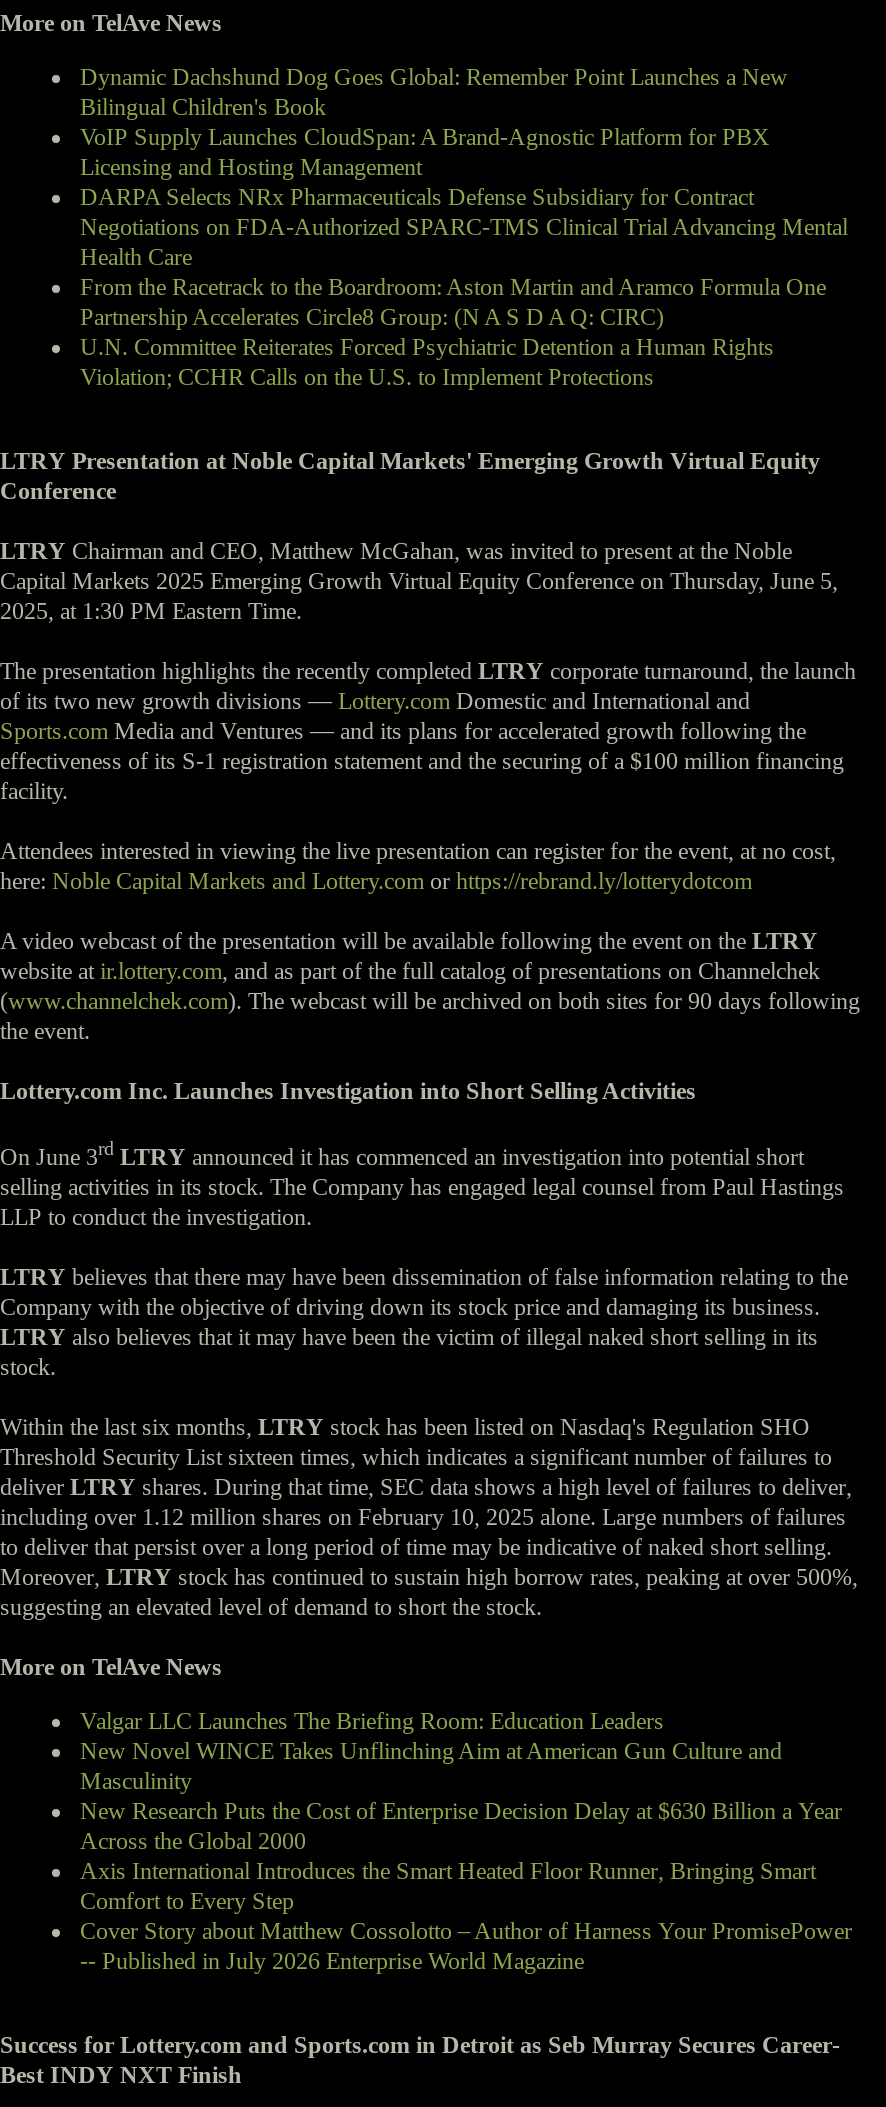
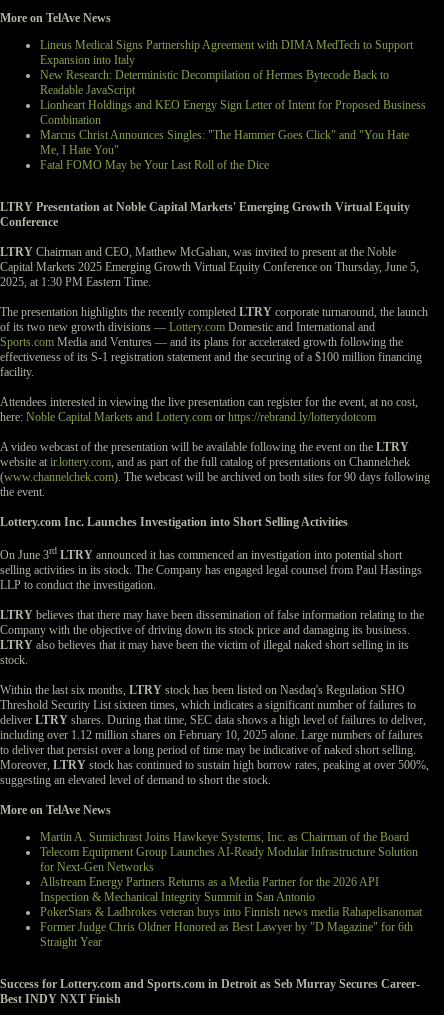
- Dynamic Dachshund Dog Goes Global: Remember Point Launches a New
- Bilingual Children's Book
- VoIP Supply Launches CloudSpan: A Brand-Agnostic Platform for PBX
- Licensing and Hosting Management
- DARPA Selects NRx Pharmaceuticals Defense Subsidiary for Contract
- Negotiations on FDA-Authorized SPARC-TMS Clinical Trial Advancing Mental
- Health Care
- From the Racetrack to the Boardroom: Aston Martin and Aramco Formula One
- Partnership Accelerates Circle8 Group: (N A S D A Q: CIRC)
- U.N. Committee Reiterates Forced Psychiatric Detention a Human Rights
- Violation; CCHR Calls on the U.S. to Implement Protections
+ Lineus Medical Signs Partnership Agreement with DIMA MedTech to Support
+ Expansion into Italy
+ New Research: Deterministic Decompilation of Hermes Bytecode Back to
+ Readable JavaScript
+ Lionheart Holdings and KEO Energy Sign Letter of Intent for Proposed Business
+ Combination
+ Marcus Christ Announces Singles: "The Hammer Goes Click" and "You Hate
+ Me, I Hate You"
+ Fatal FOMO May be Your Last Roll of the Dice

- Valgar LLC Launches The Briefing Room: Education Leaders
- New Novel WINCE Takes Unflinching Aim at American Gun Culture and
- Masculinity
- New Research Puts the Cost of Enterprise Decision Delay at $630 Billion a Year
- Across the Global 2000
- Axis International Introduces the Smart Heated Floor Runner, Bringing Smart
- Comfort to Every Step
- Cover Story about Matthew Cossolotto – Author of Harness Your PromisePower
- -- Published in July 2026 Enterprise World Magazine
+ Martin A. Sumichrast Joins Hawkeye Systems, Inc. as Chairman of the Board
+ Telecom Equipment Group Launches AI-Ready Modular Infrastructure Solution
+ for Next-Gen Networks
+ Allstream Energy Partners Returns as a Media Partner for the 2026 API
+ Inspection & Mechanical Integrity Summit in San Antonio
+ PokerStars & Ladbrokes veteran buys into Finnish news media Rahapelisanomat
+ Former Judge Chris Oldner Honored as Best Lawyer by "D Magazine" for 6th
+ Straight Year
